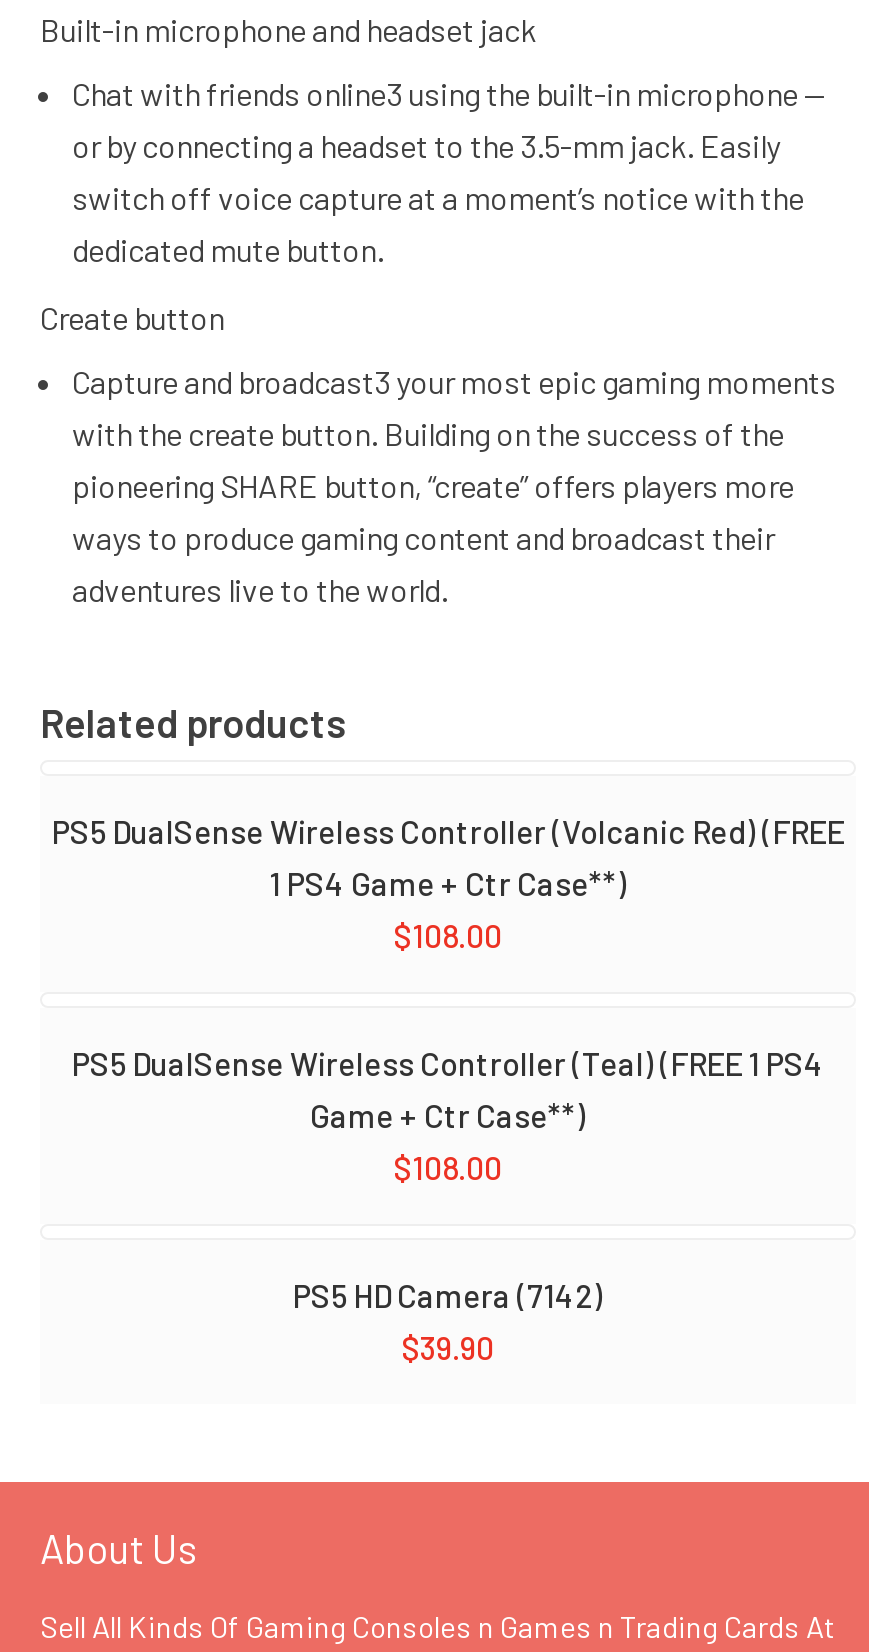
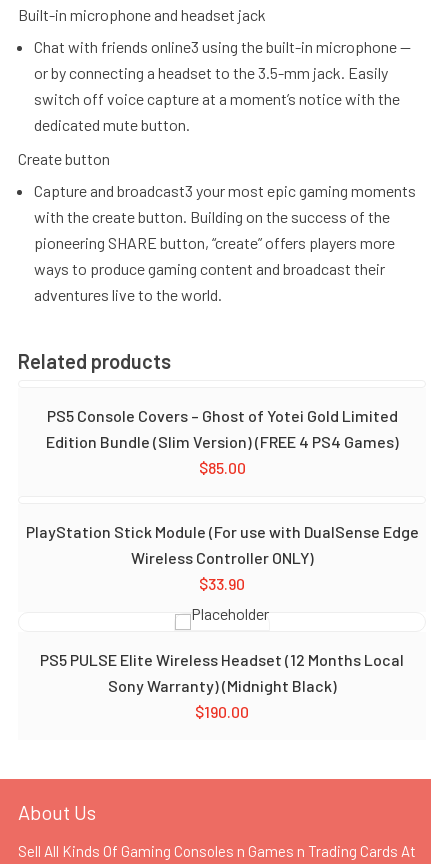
- PS5 DualSense Wireless Controller (Volcanic Red) (FREE
- 1 PS4 Game + Ctr Case**)
- $108.00
+ PS5 Console Covers – Ghost of Yotei Gold Limited
+ Edition Bundle (Slim Version) (FREE 4 PS4 Games)
+ $85.00

- PS5 DualSense Wireless Controller (Teal) (FREE 1 PS4
- Game + Ctr Case**)
- $108.00
+ PlayStation Stick Module (For use with DualSense Edge
+ Wireless Controller ONLY)
+ $33.90

- PS5 HD Camera (7142)
- $39.90
+ PS5 PULSE Elite Wireless Headset (12 Months Local
+ Sony Warranty) (Midnight Black)
+ $190.00
